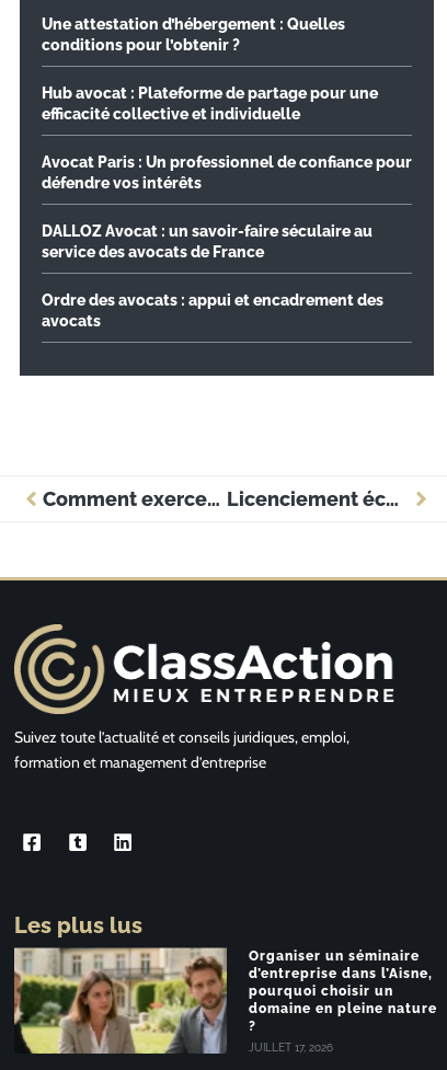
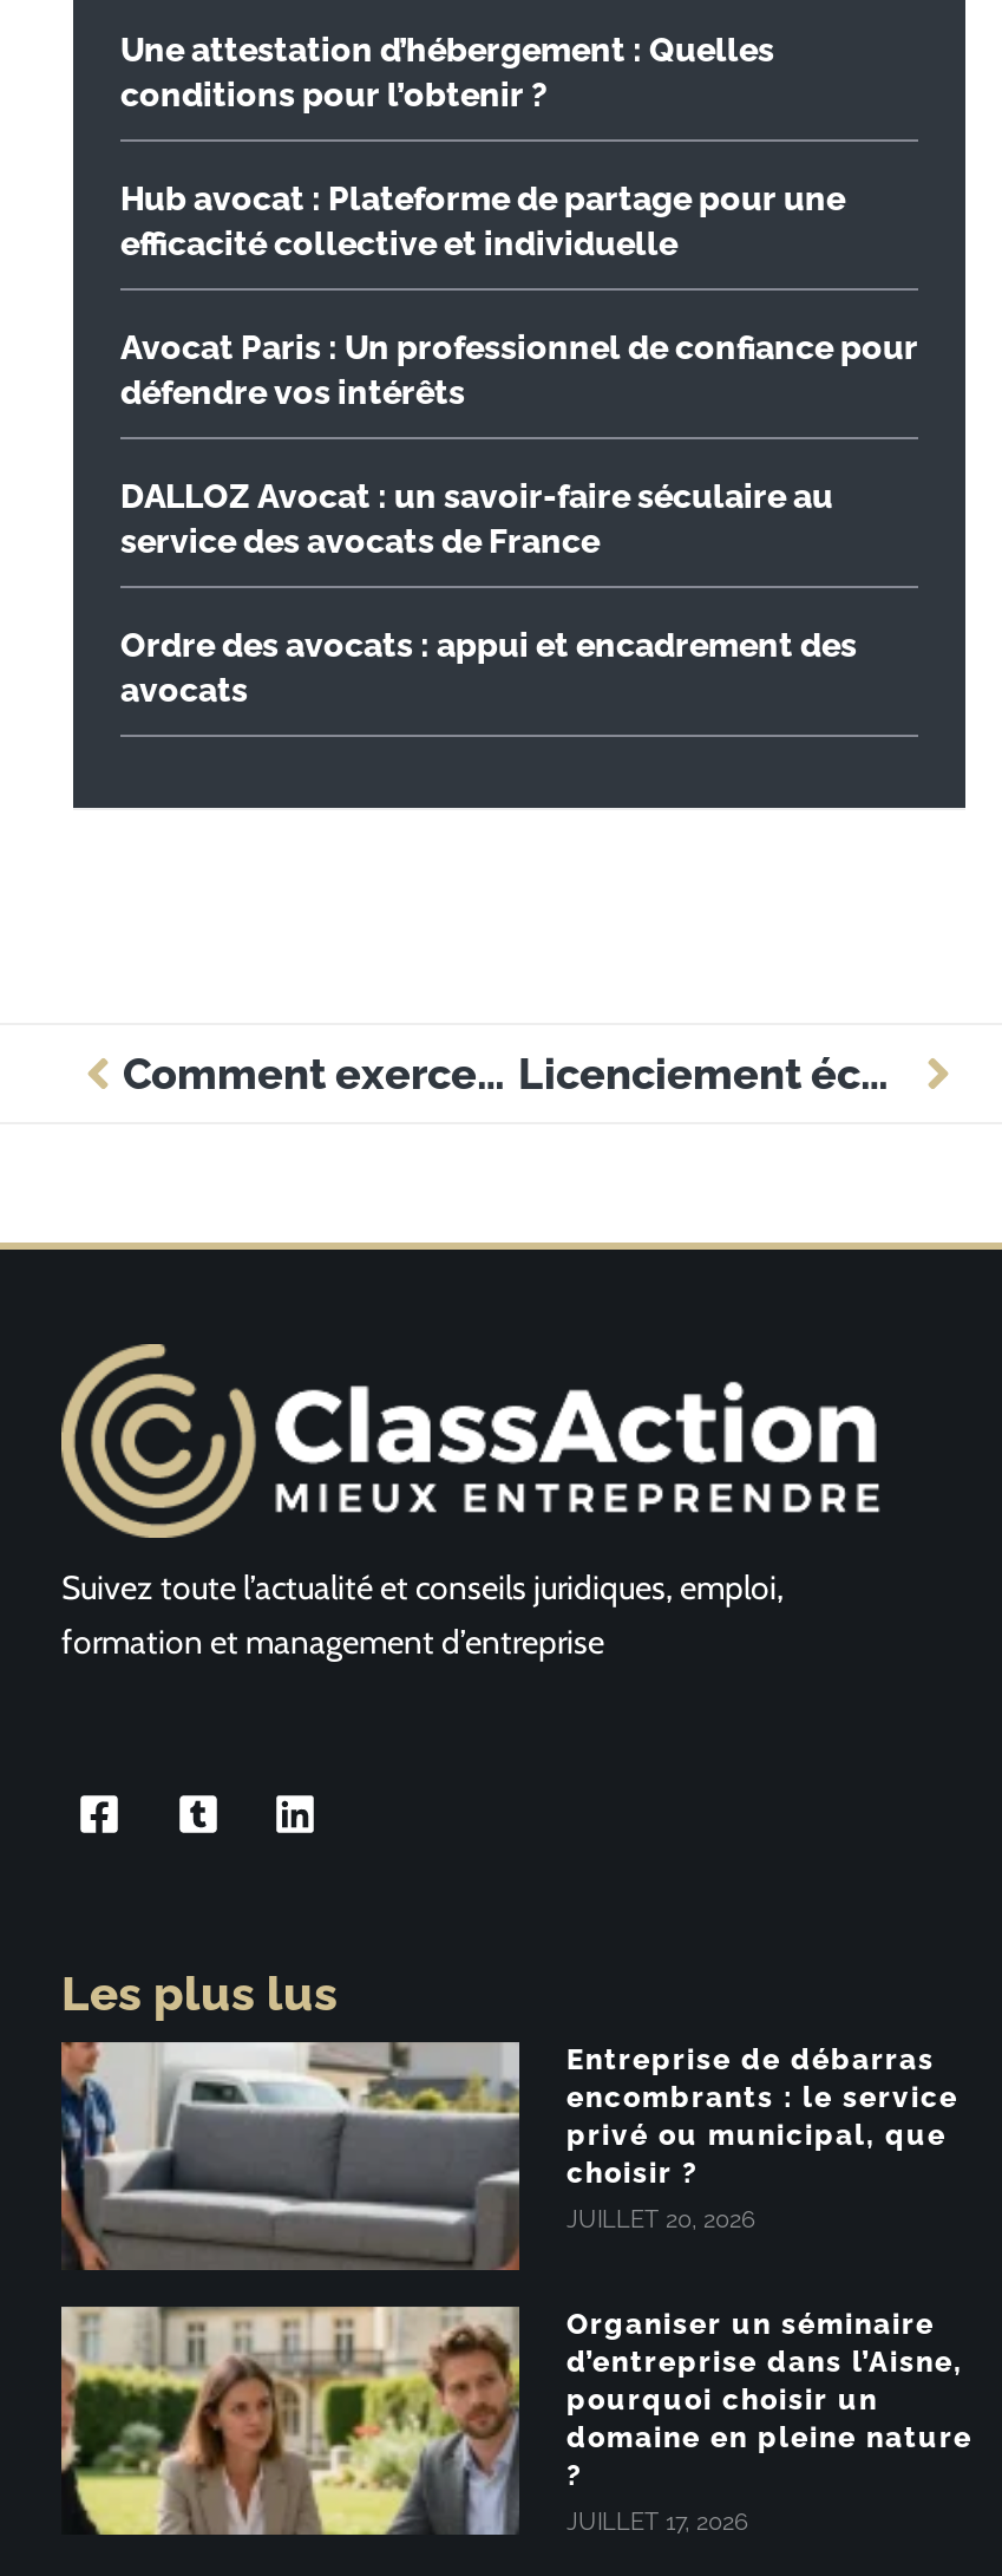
+ [image]
+ Entreprise de débarras
+ encombrants : le service
+ privé ou municipal, que
+ choisir ?
+ JUILLET 20, 2026
